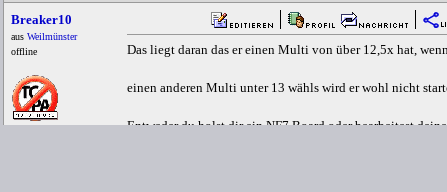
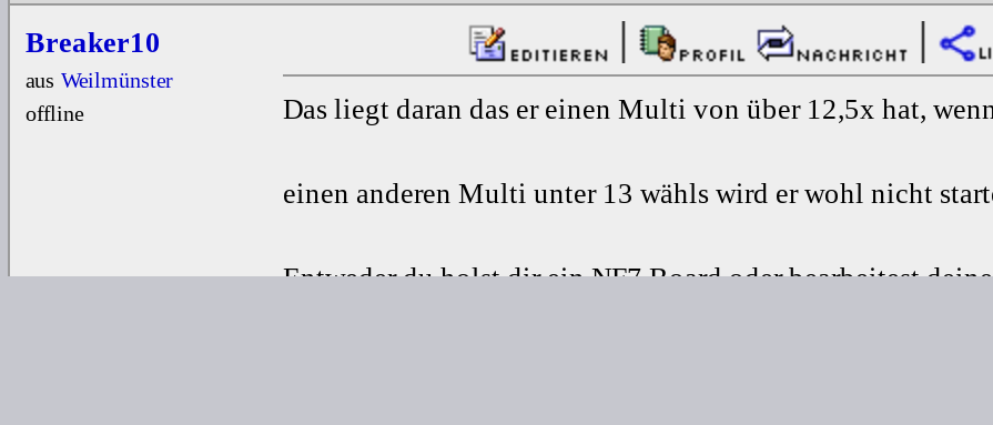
- [image]
